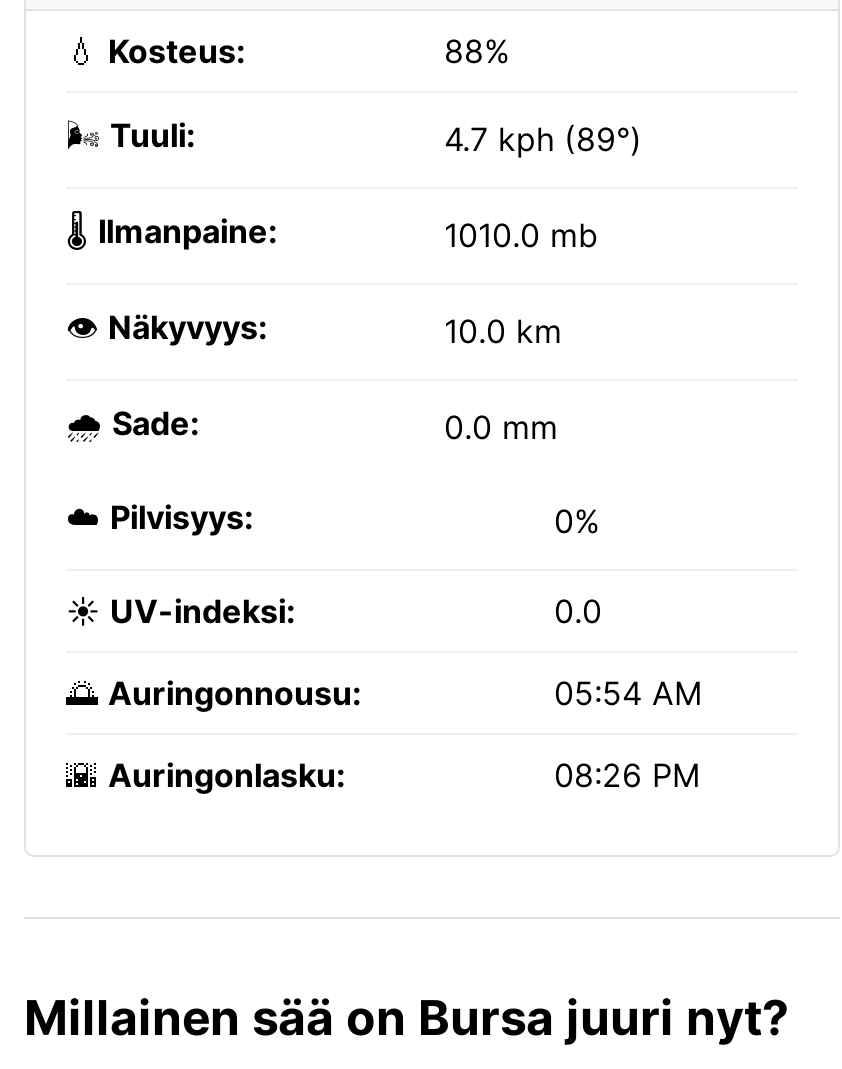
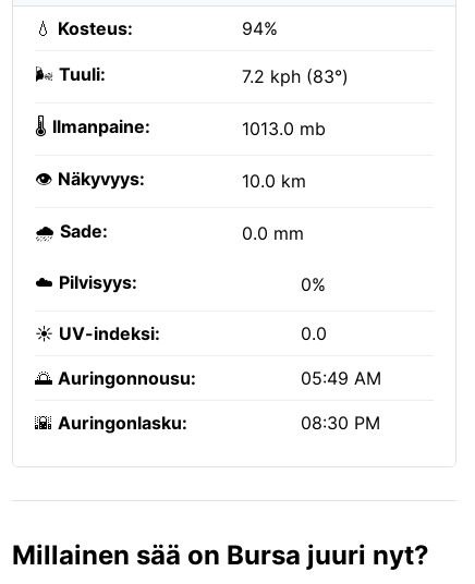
- 88%
+ 94%

- 4.7 kph (89°)
+ 7.2 kph (83°)

- 1010.0 mb
+ 1013.0 mb

- 05:54 AM
+ 05:49 AM

- 08:26 PM
+ 08:30 PM
